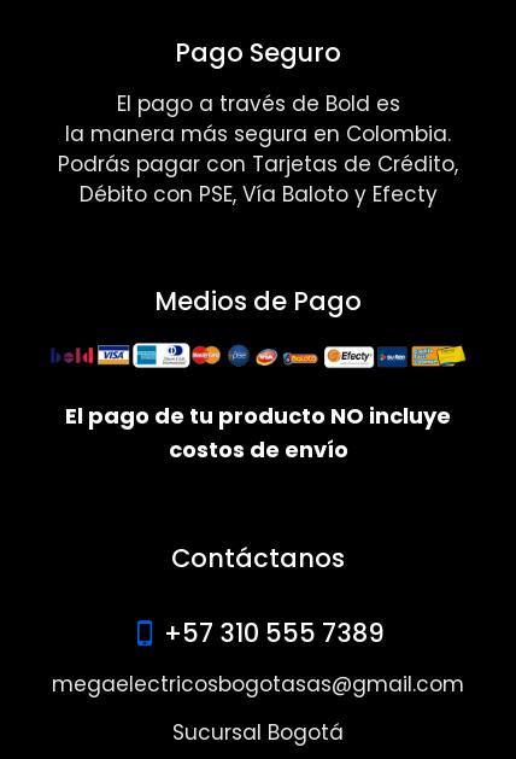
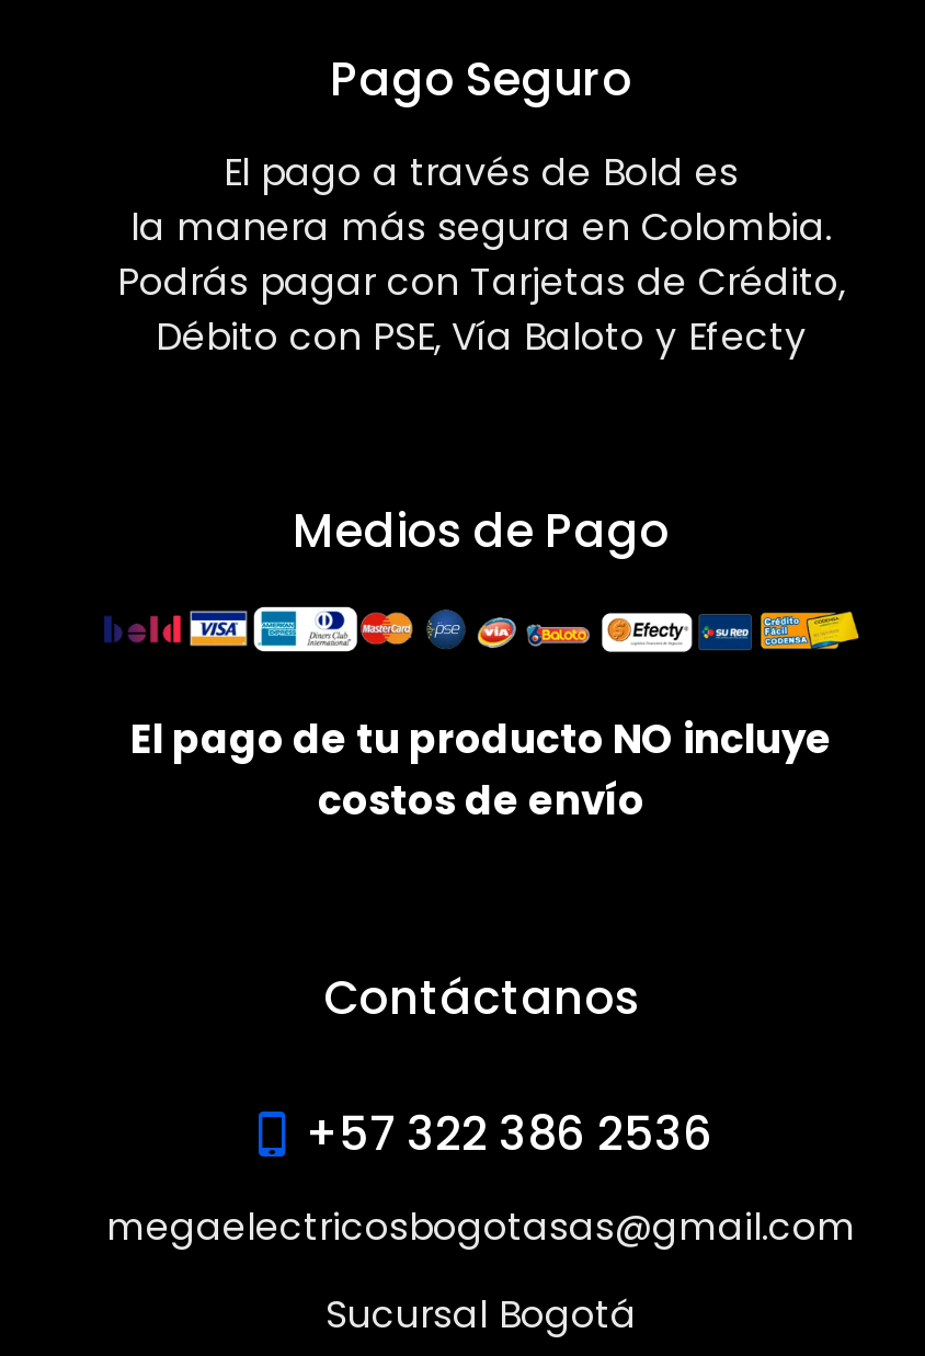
- +57 310 555 7389
+ +57 322 386 2536
